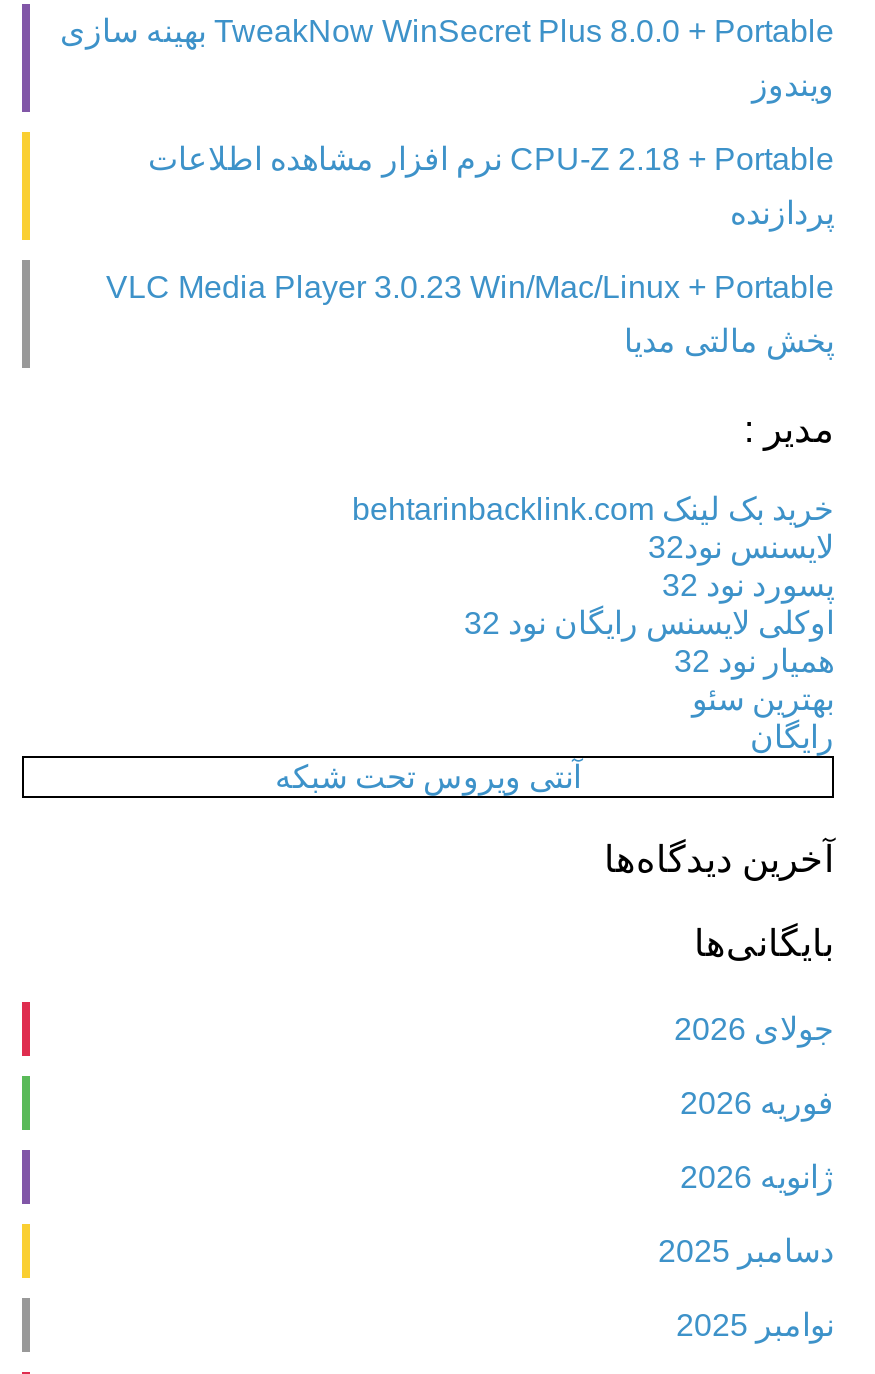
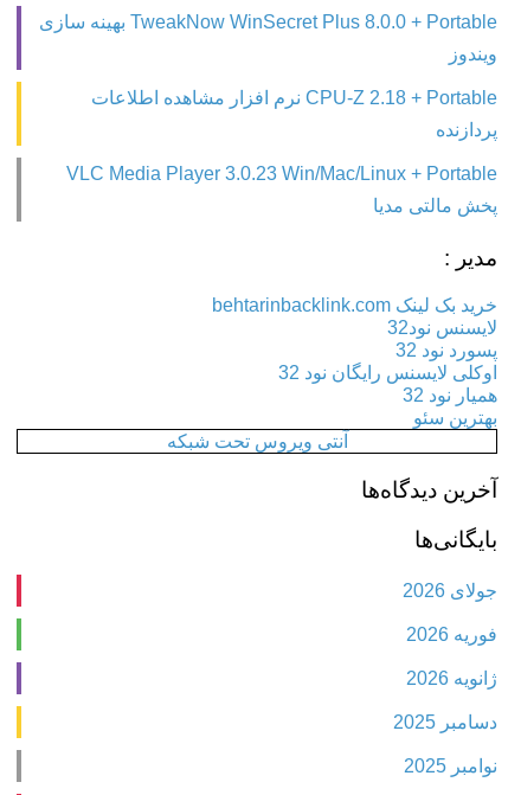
- رایگان
